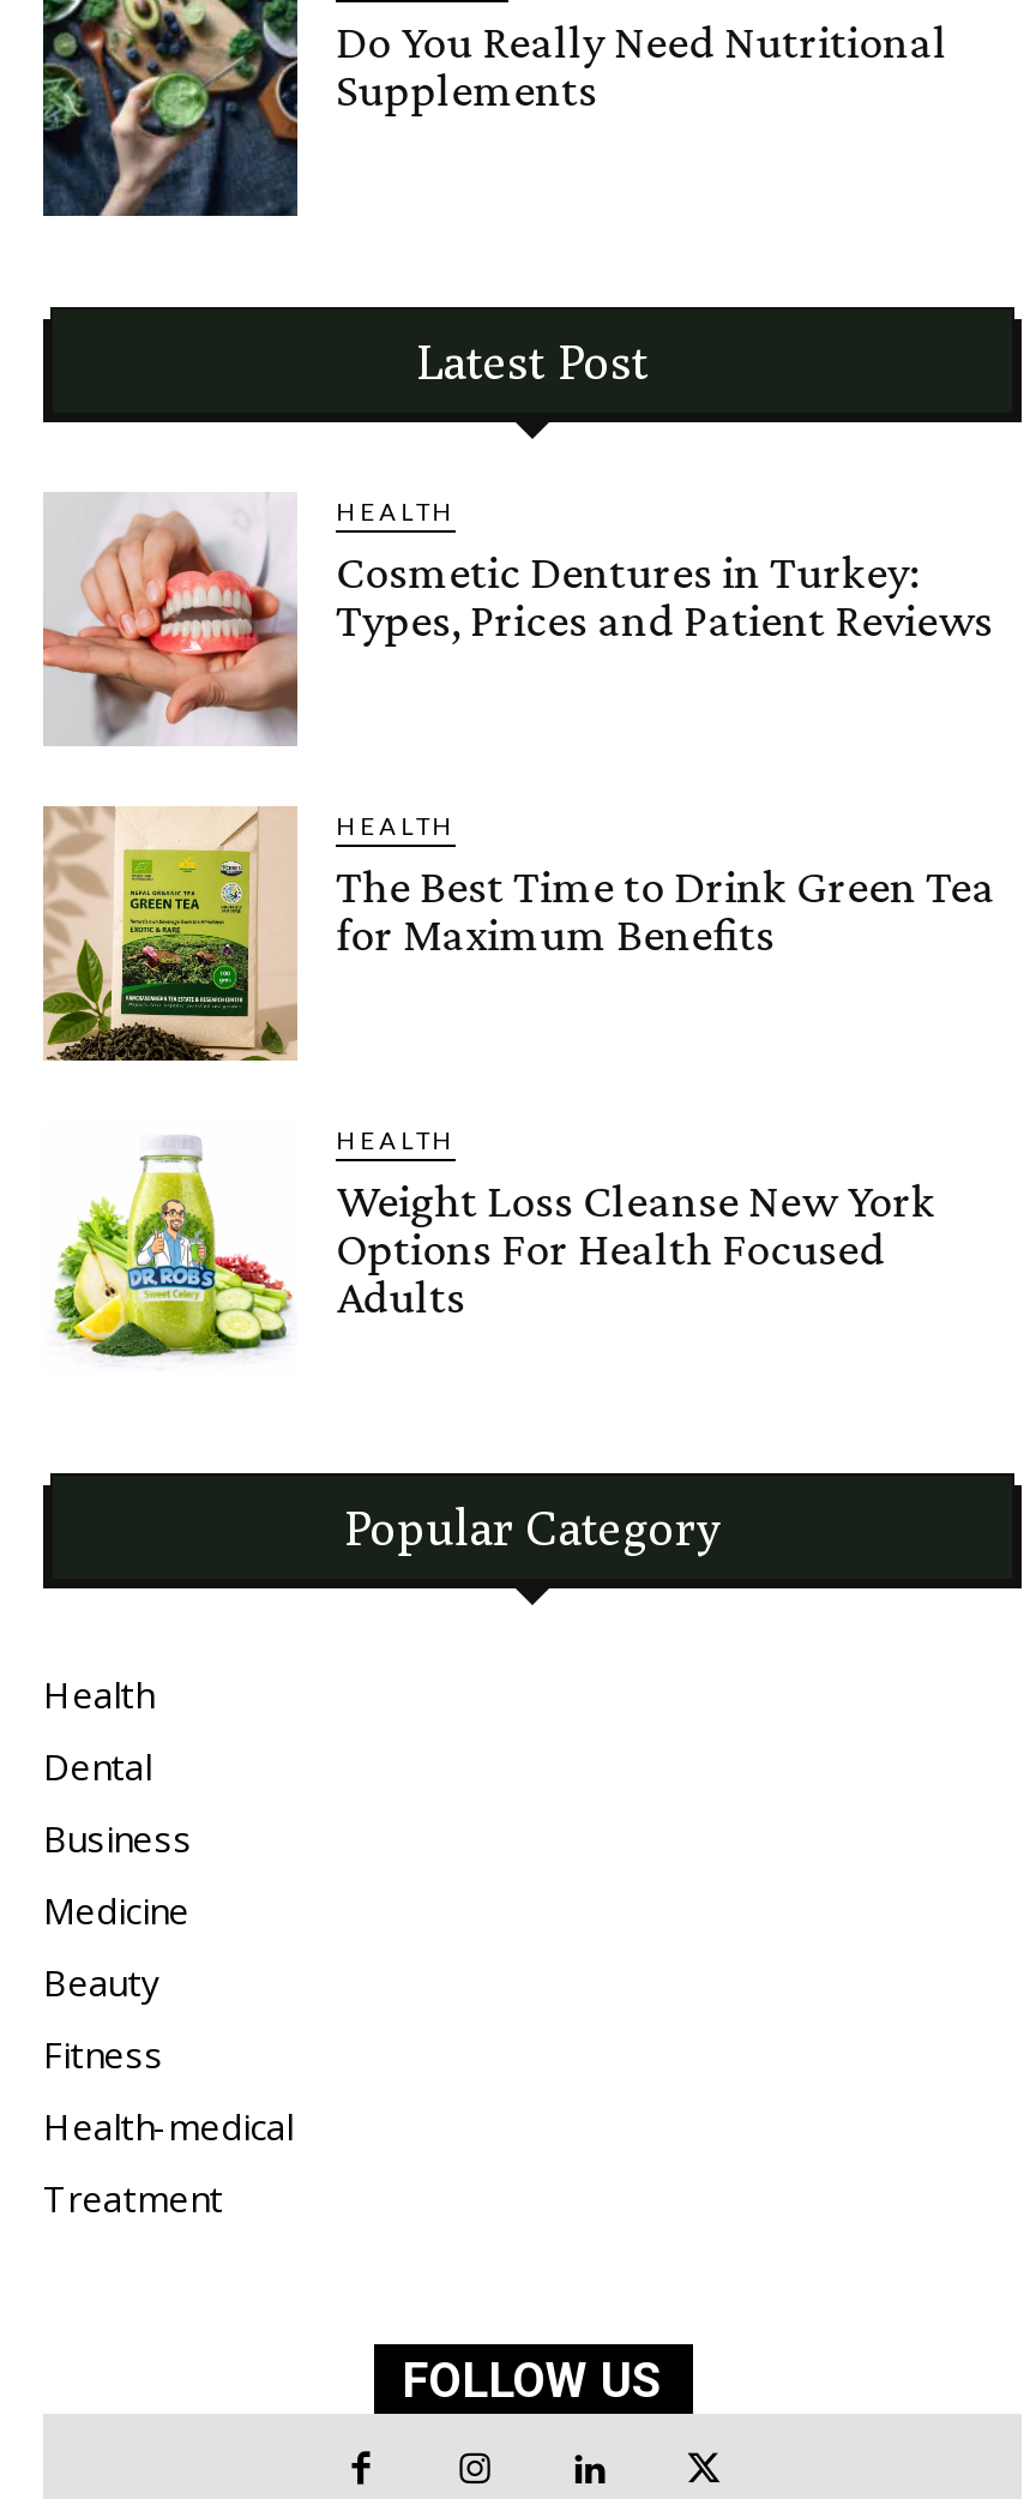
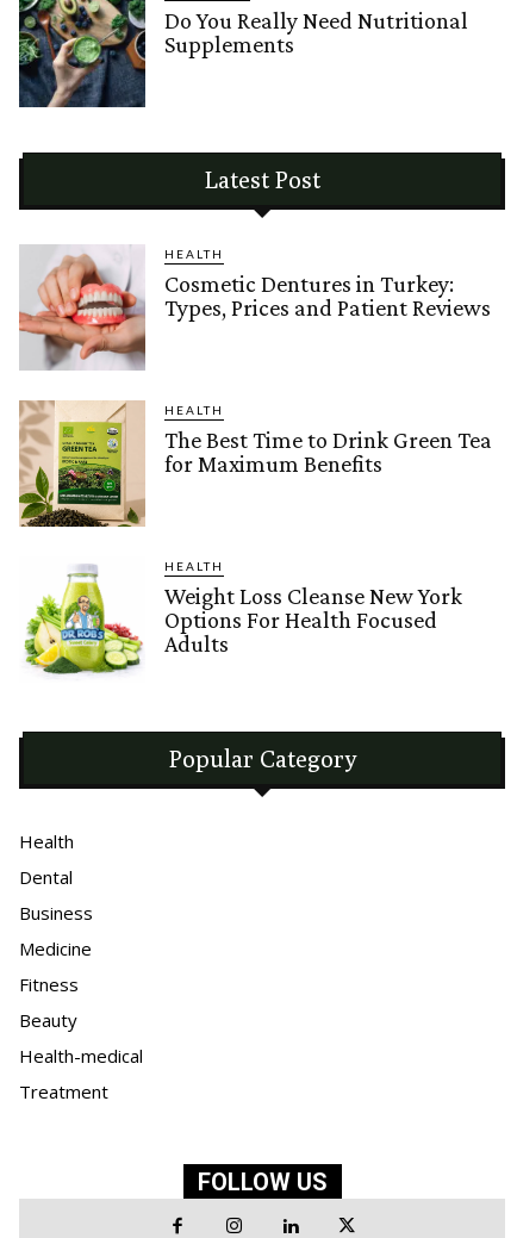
moved down: Beauty

moved up: Fitness
